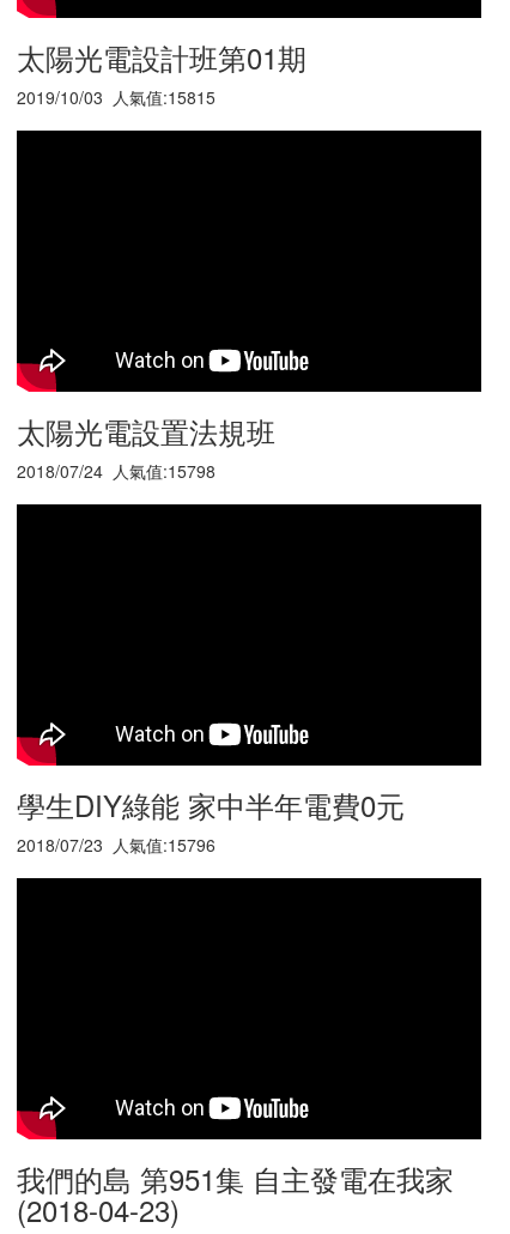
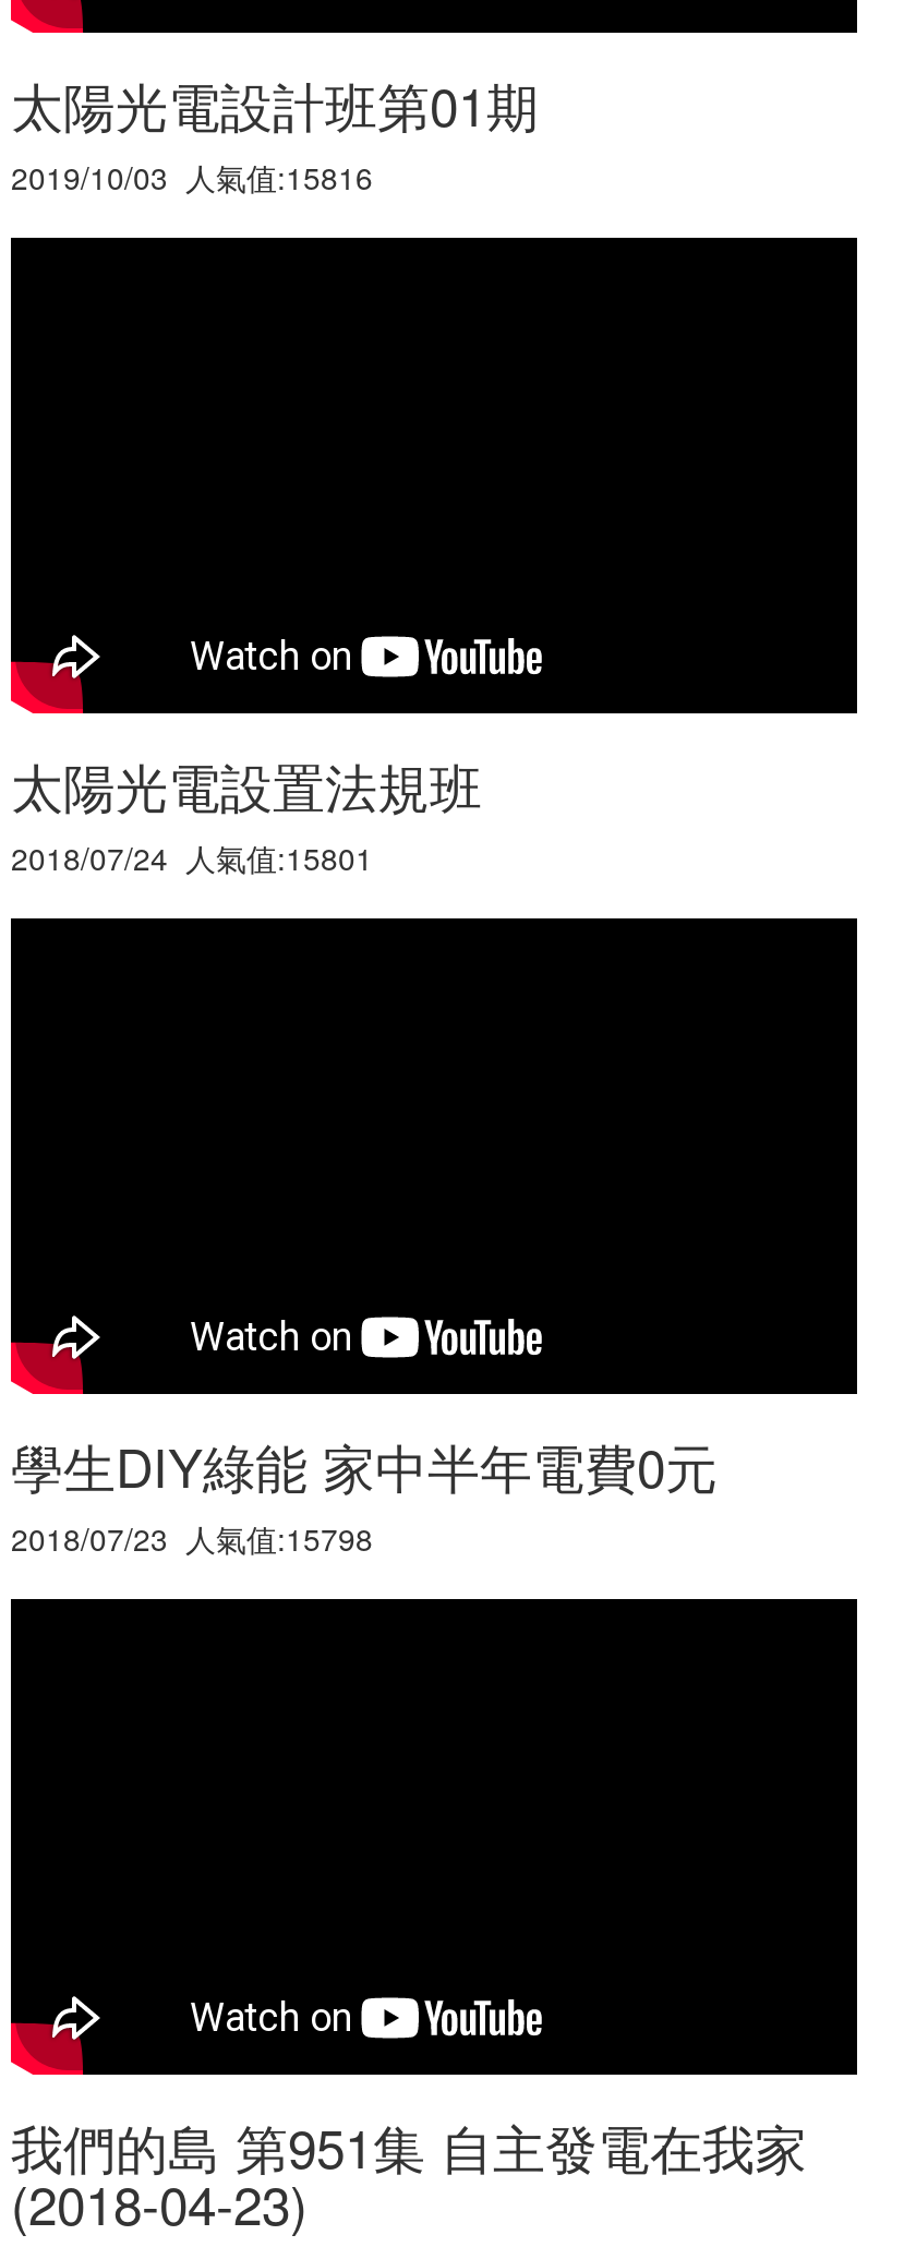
- 2019/10/03 人氣值:15815
+ 2019/10/03 人氣值:15816

- 2018/07/24 人氣值:15798
+ 2018/07/24 人氣值:15801

- 2018/07/23 人氣值:15796
+ 2018/07/23 人氣值:15798
